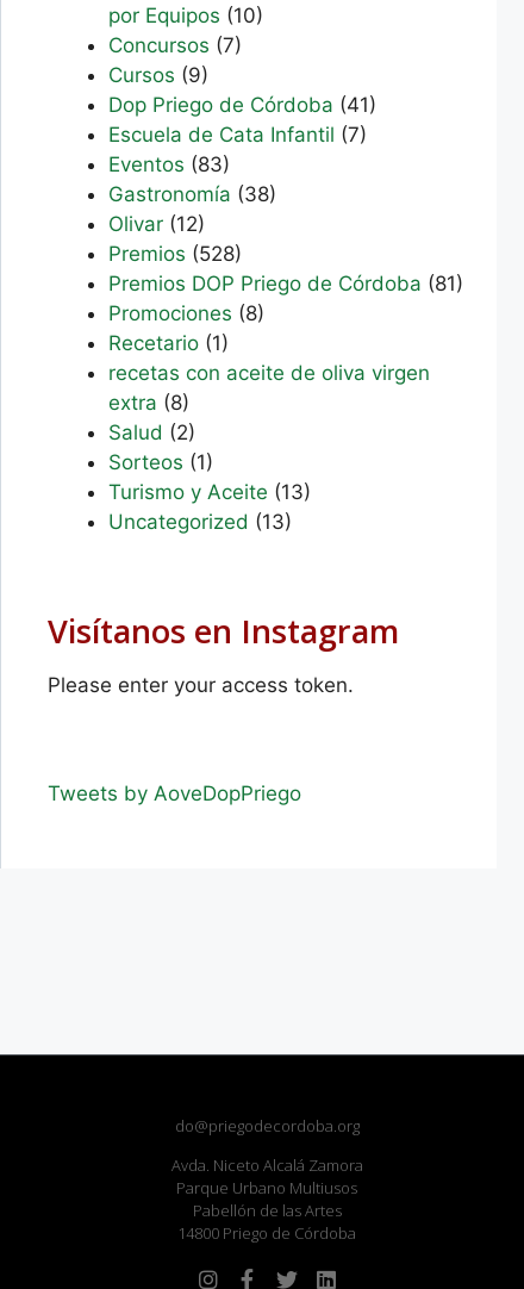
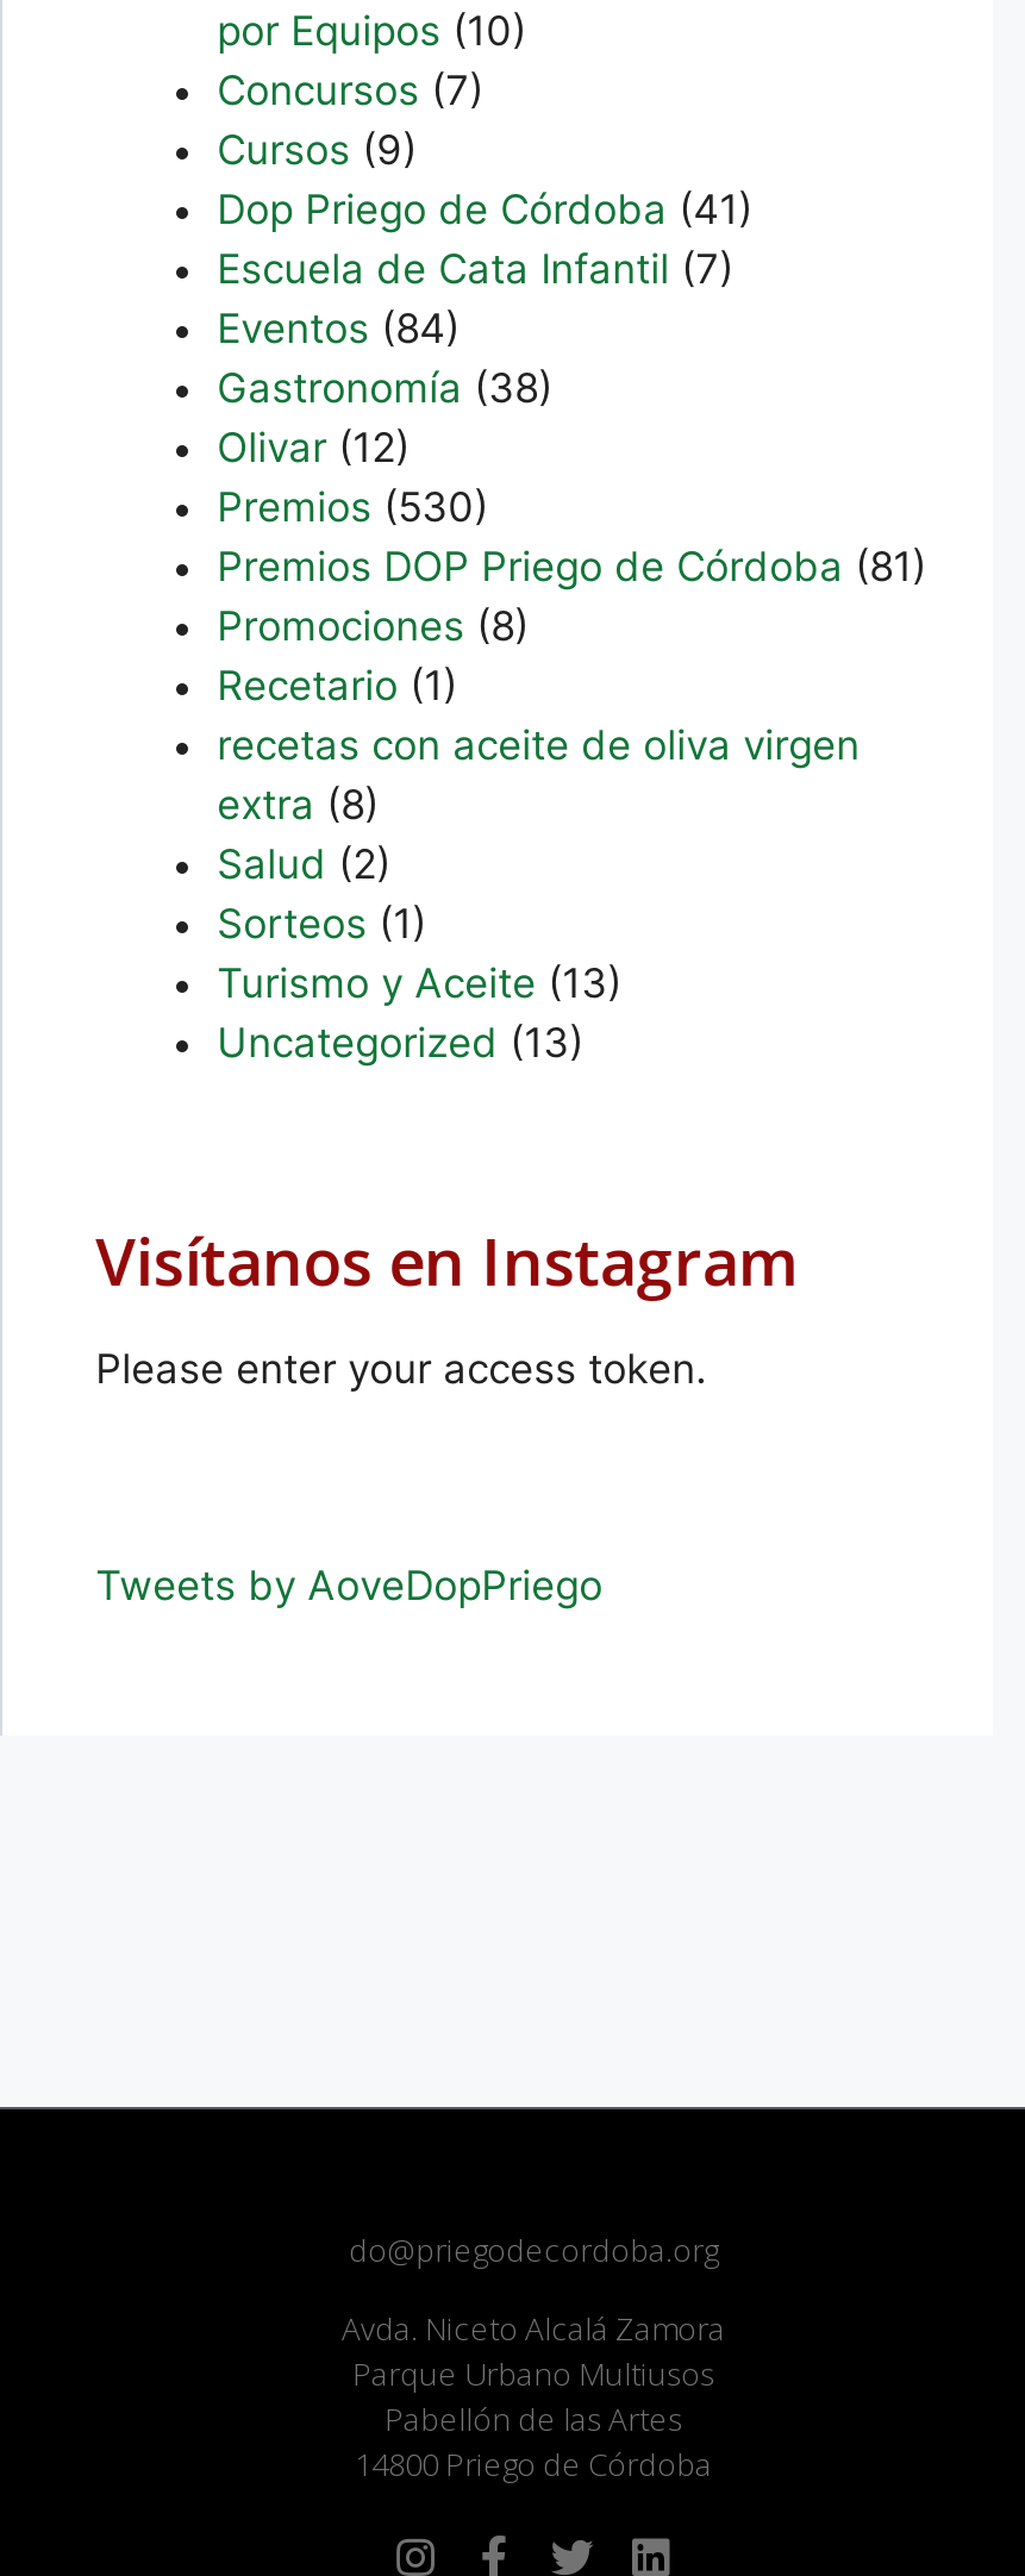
- Eventos (83)
+ Eventos (84)

- Premios (528)
+ Premios (530)
